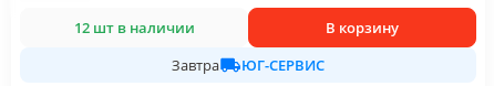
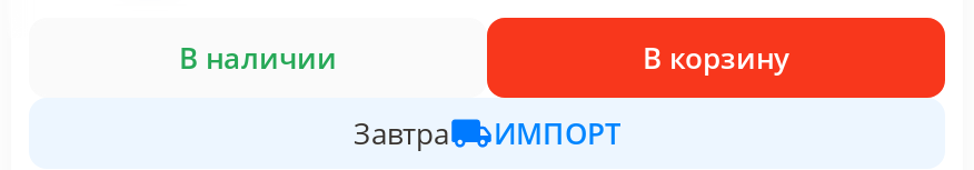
- 12 шт в наличии
+ В наличии

- ЮГ-СЕРВИС
+ ИМПОРТ
